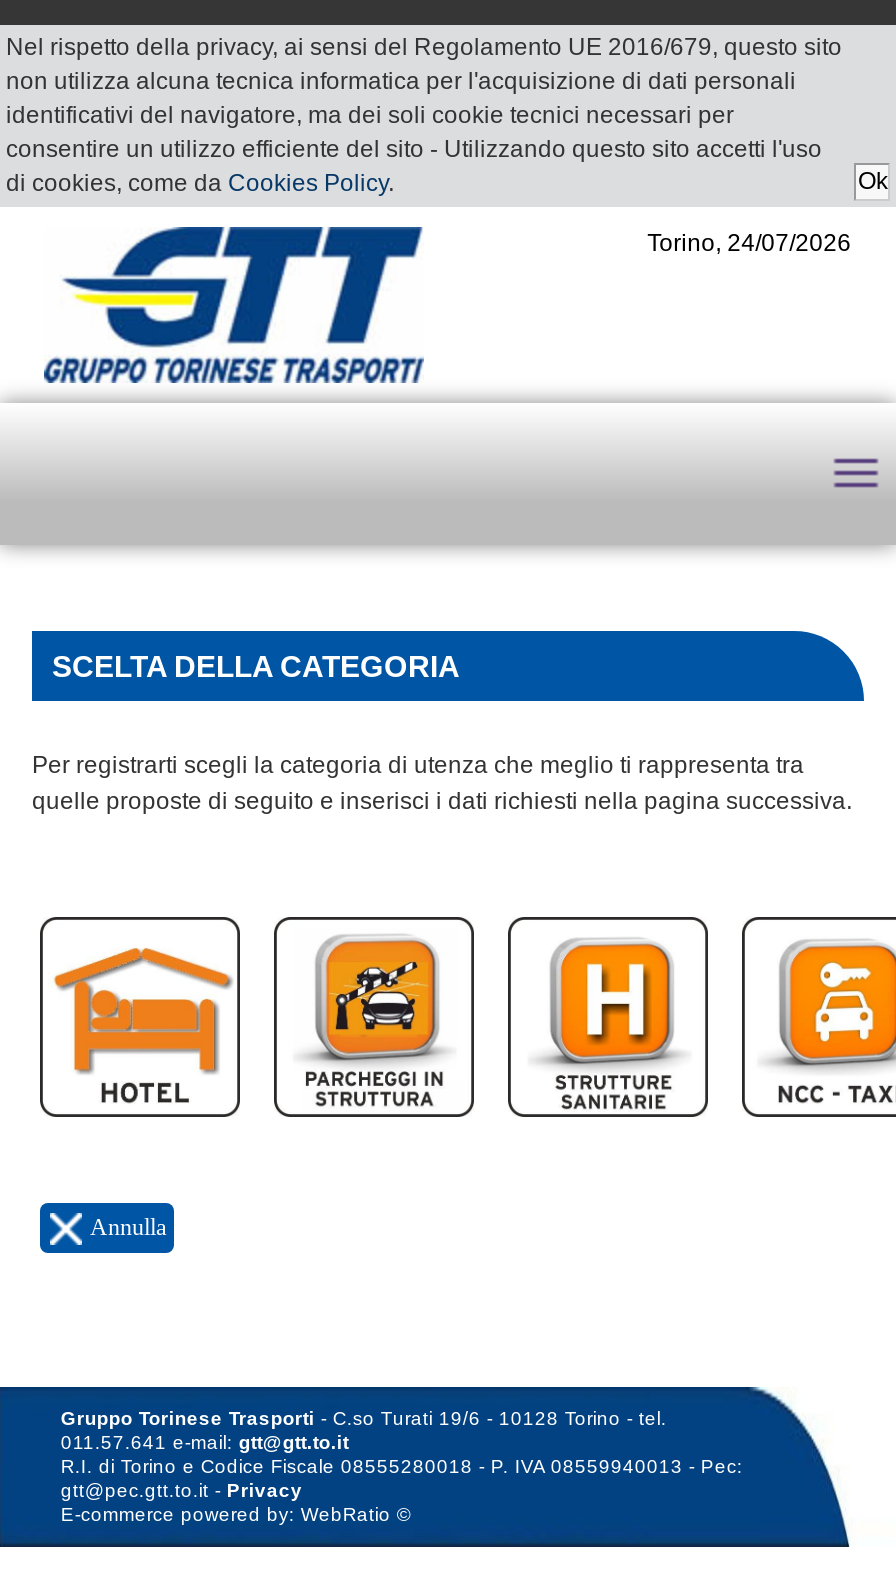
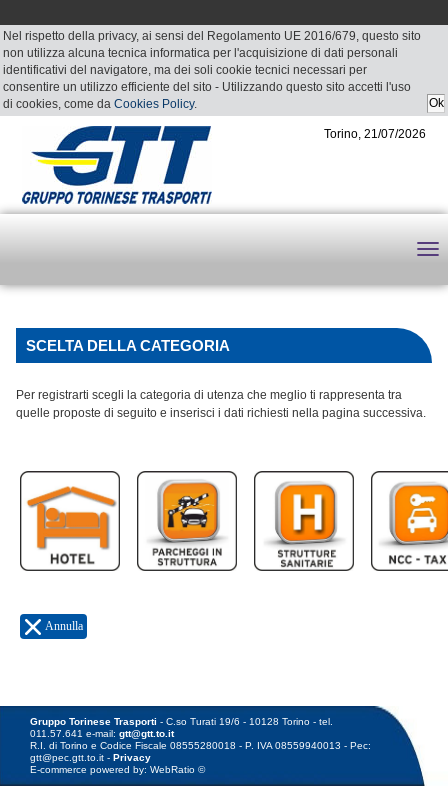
- Torino, 24/07/2026
+ Torino, 21/07/2026
